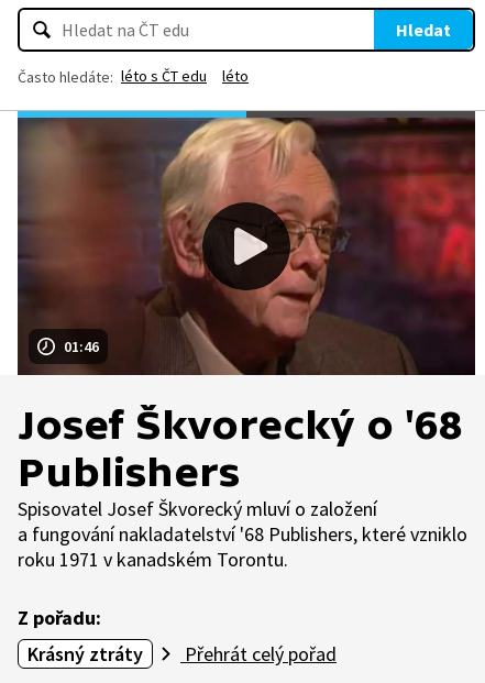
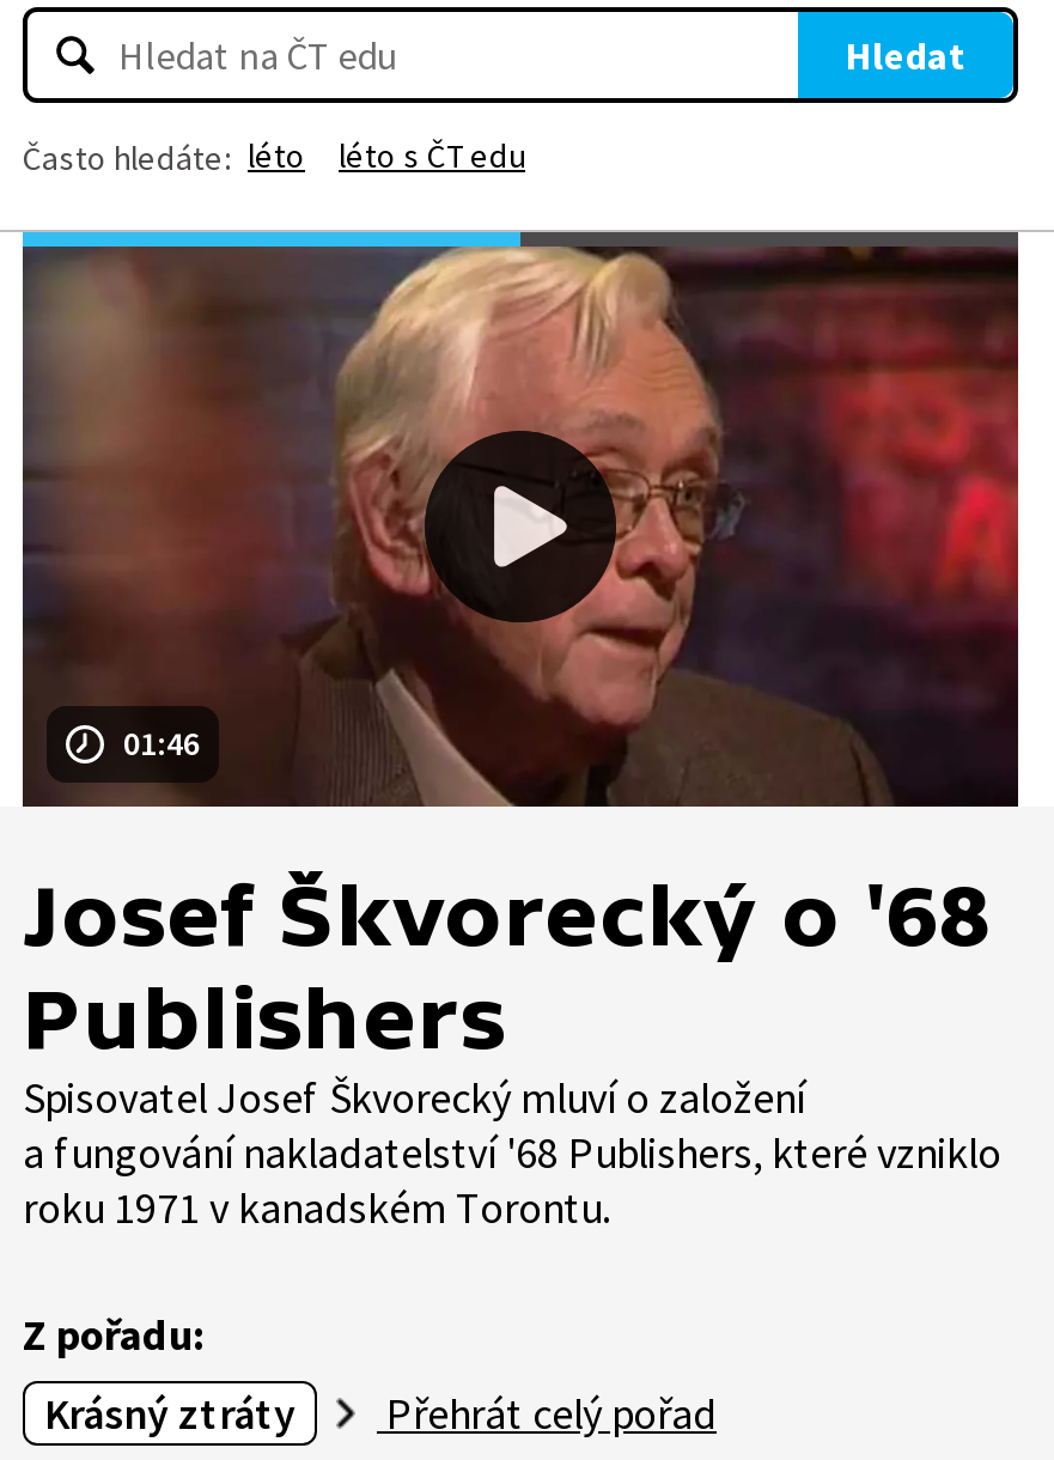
- Často hledáte: léto s ČT edu
- léto
+ Často hledáte: léto
+ léto s ČT edu
